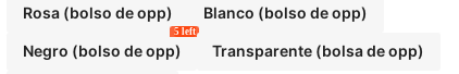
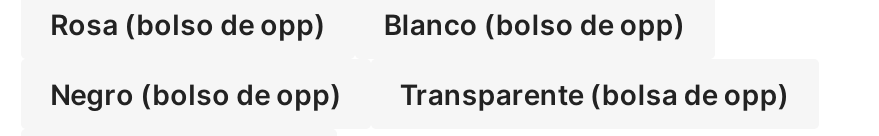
- 5 left
